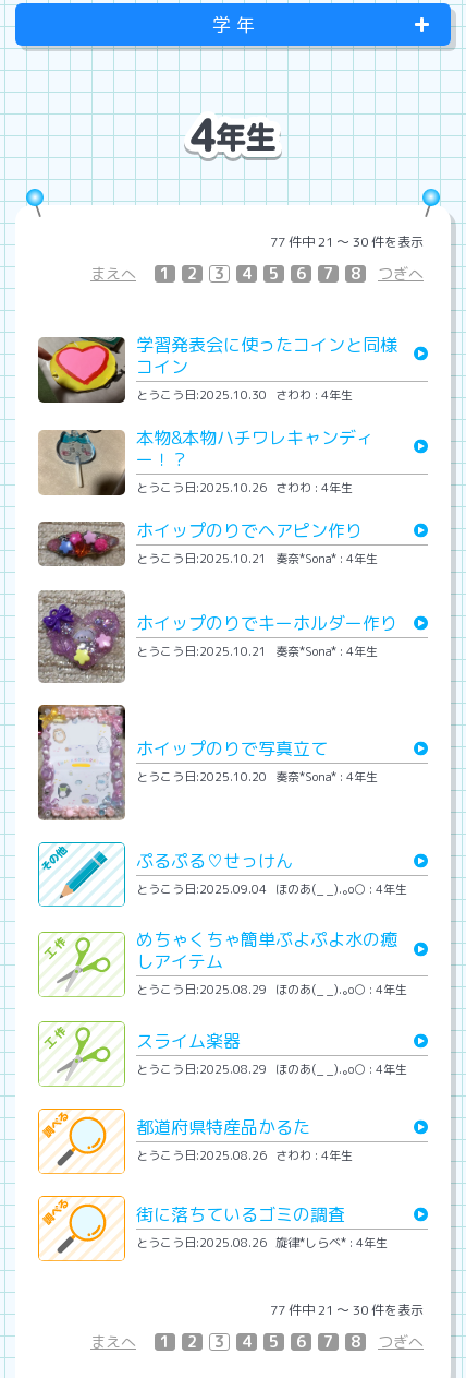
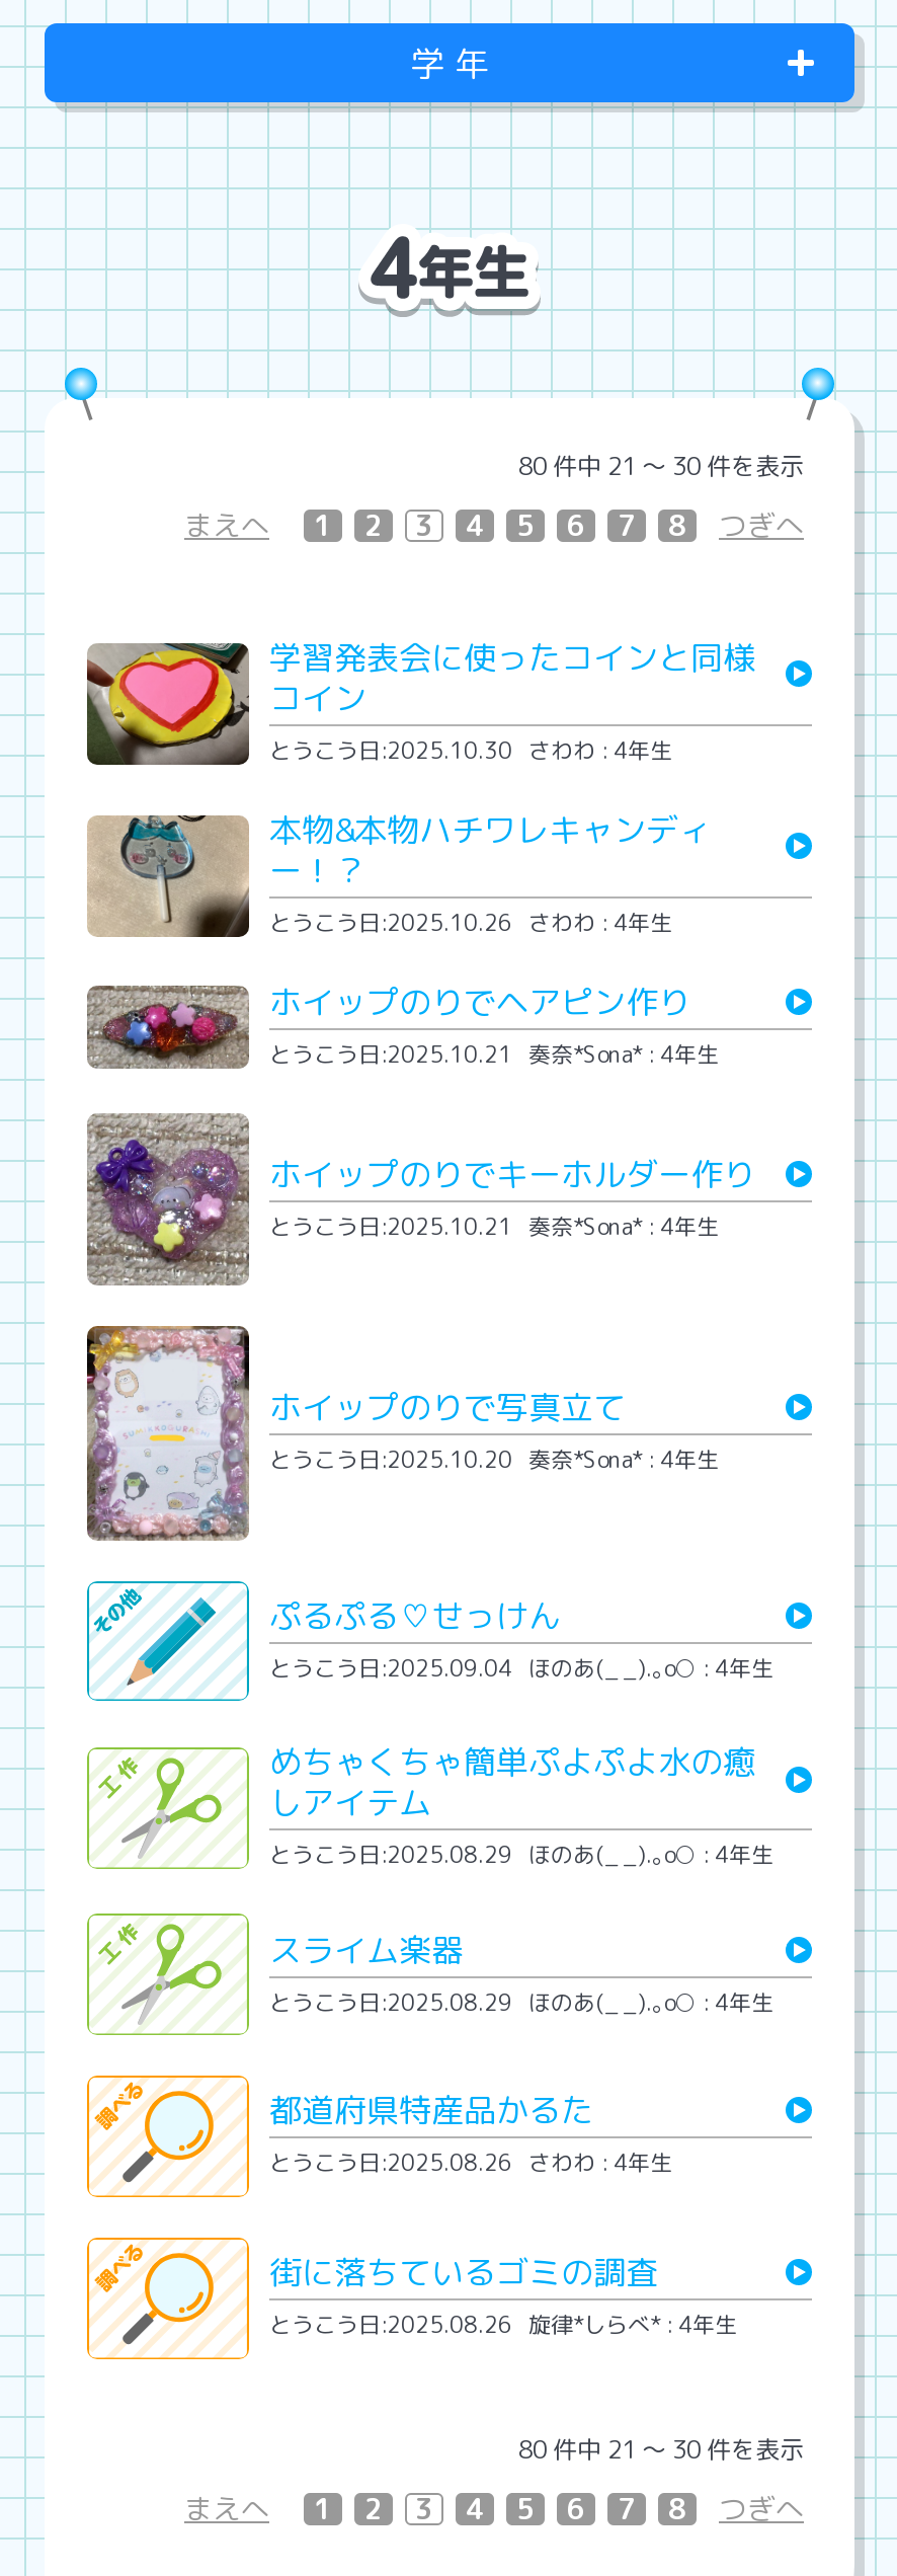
- 77 件中 21 〜 30 件を表示
+ 80 件中 21 〜 30 件を表示

- 77 件中 21 〜 30 件を表示
+ 80 件中 21 〜 30 件を表示
